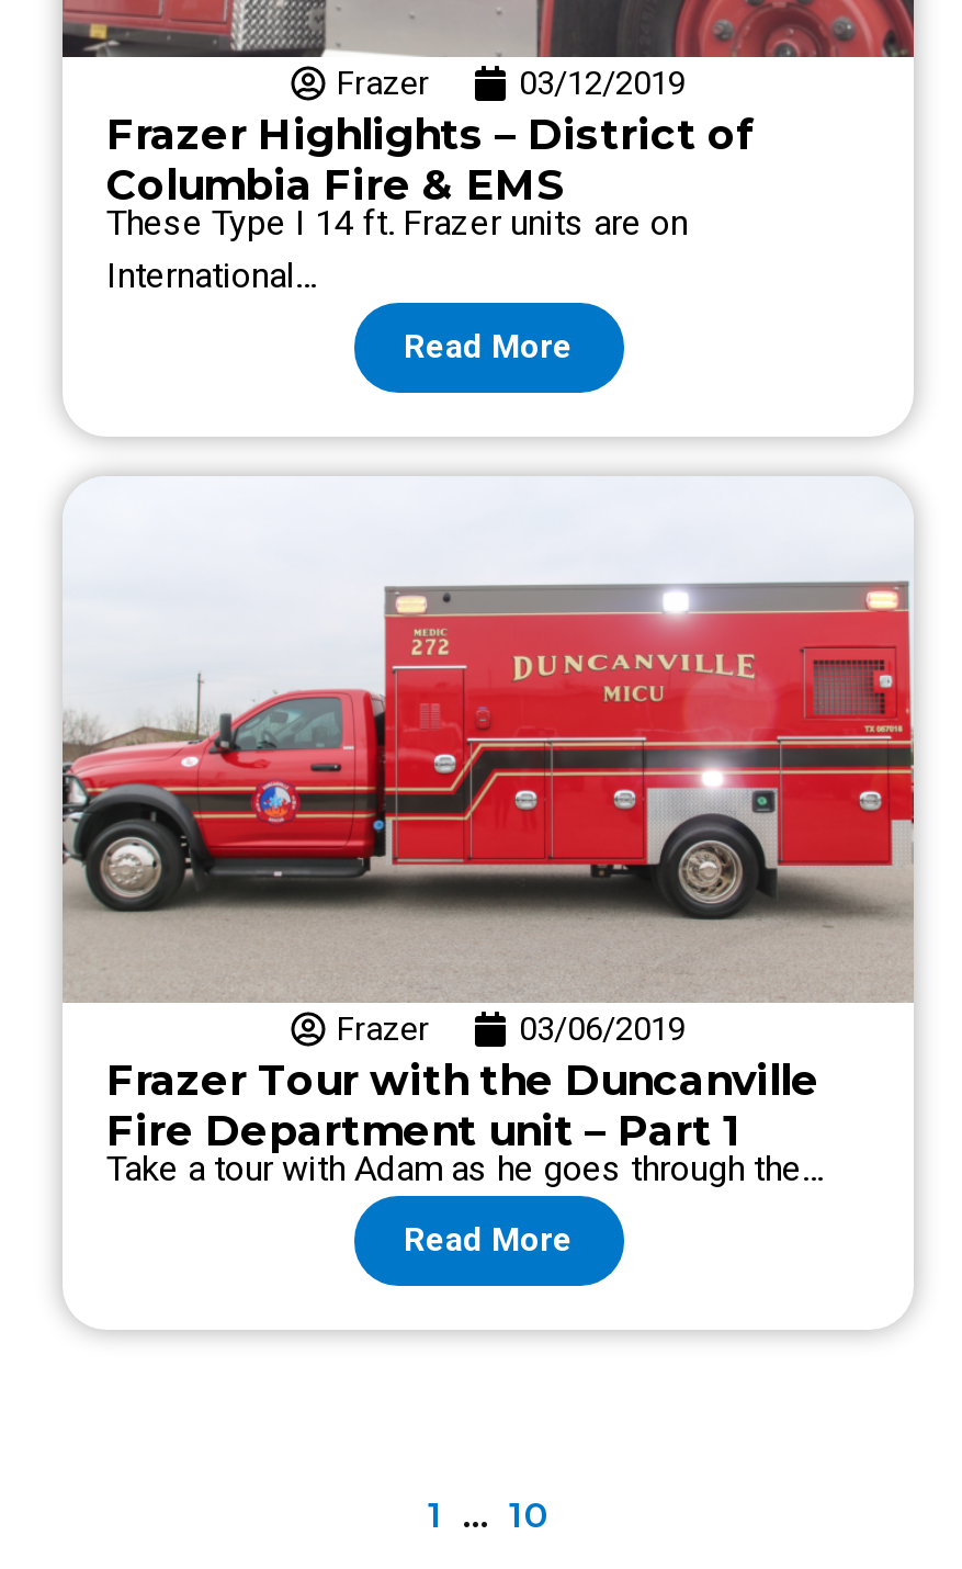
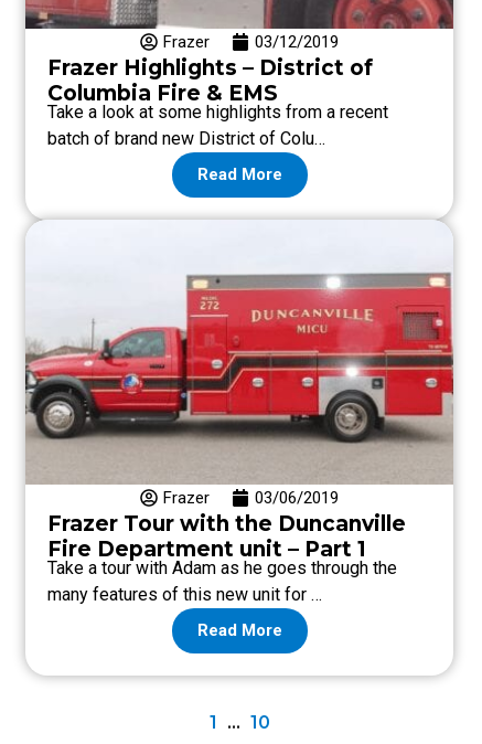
- These Type I 14 ft. Frazer units are on
- International…
+ Take a look at some highlights from a recent
+ batch of brand new District of Colu…

- Take a tour with Adam as he goes through the…
+ Take a tour with Adam as he goes through the
+ many features of this new unit for …
